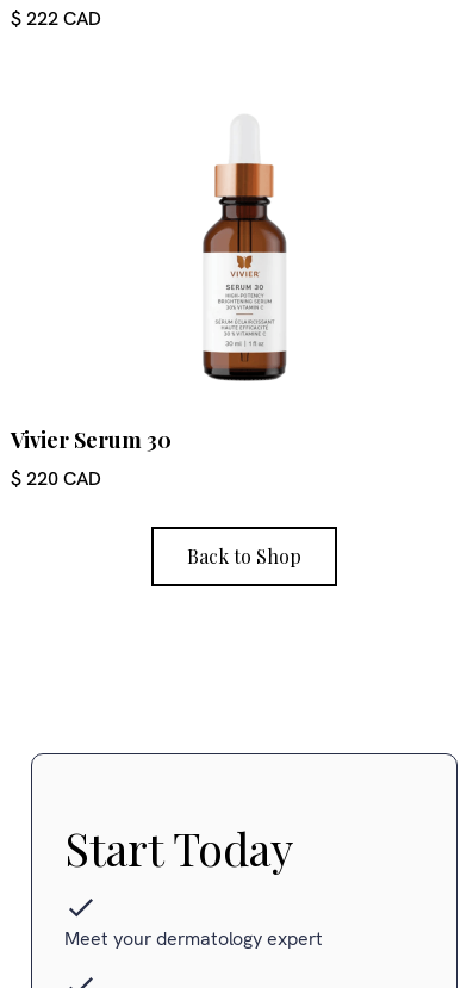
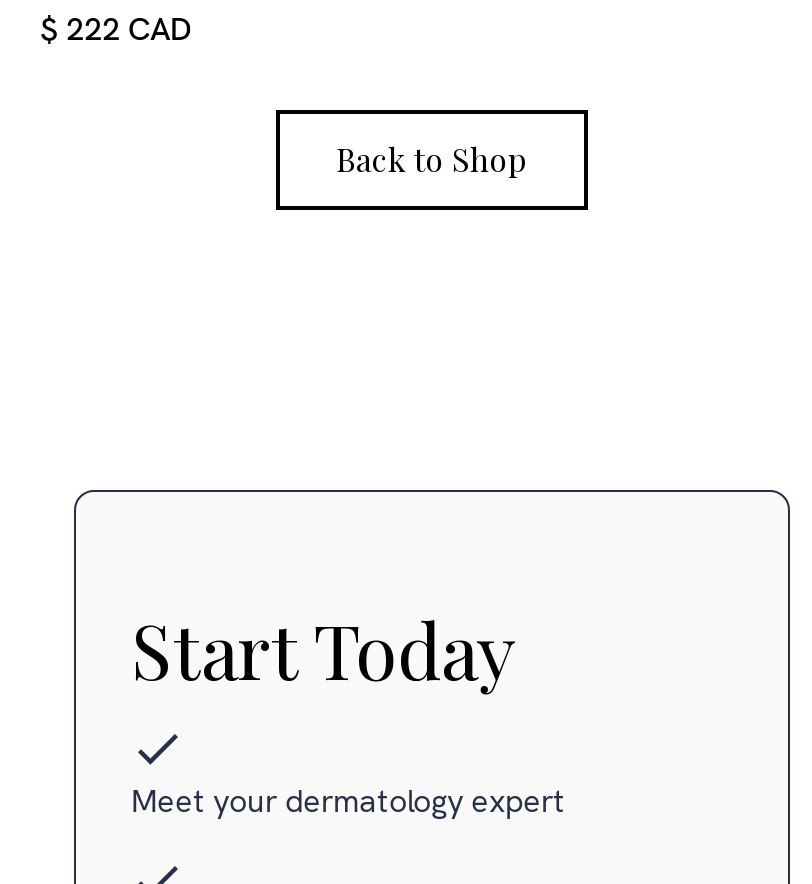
- [image]

- Vivier Serum 30
- $ 220 CAD
